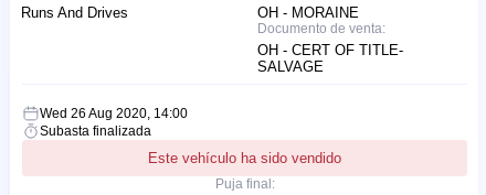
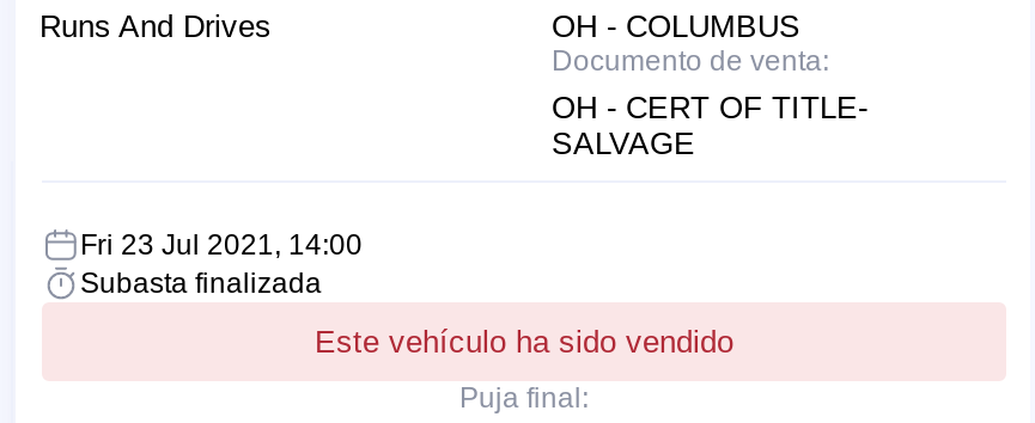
- OH - MORAINE
+ OH - COLUMBUS

- Wed 26 Aug 2020, 14:00
+ Fri 23 Jul 2021, 14:00
